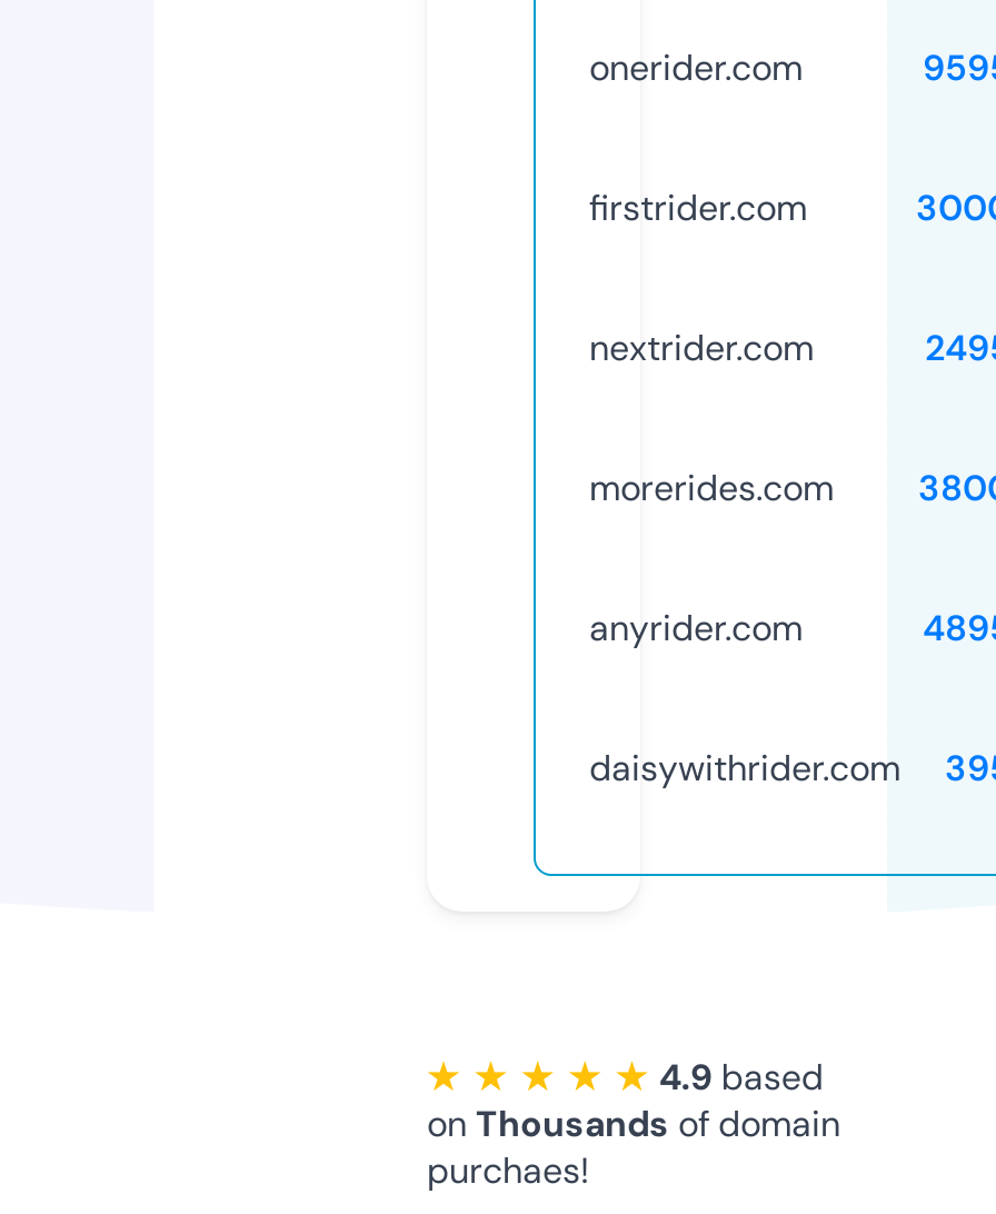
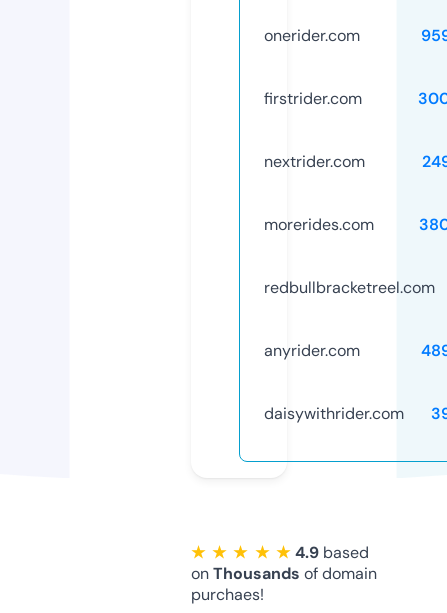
+ redbullbracketreel.com
